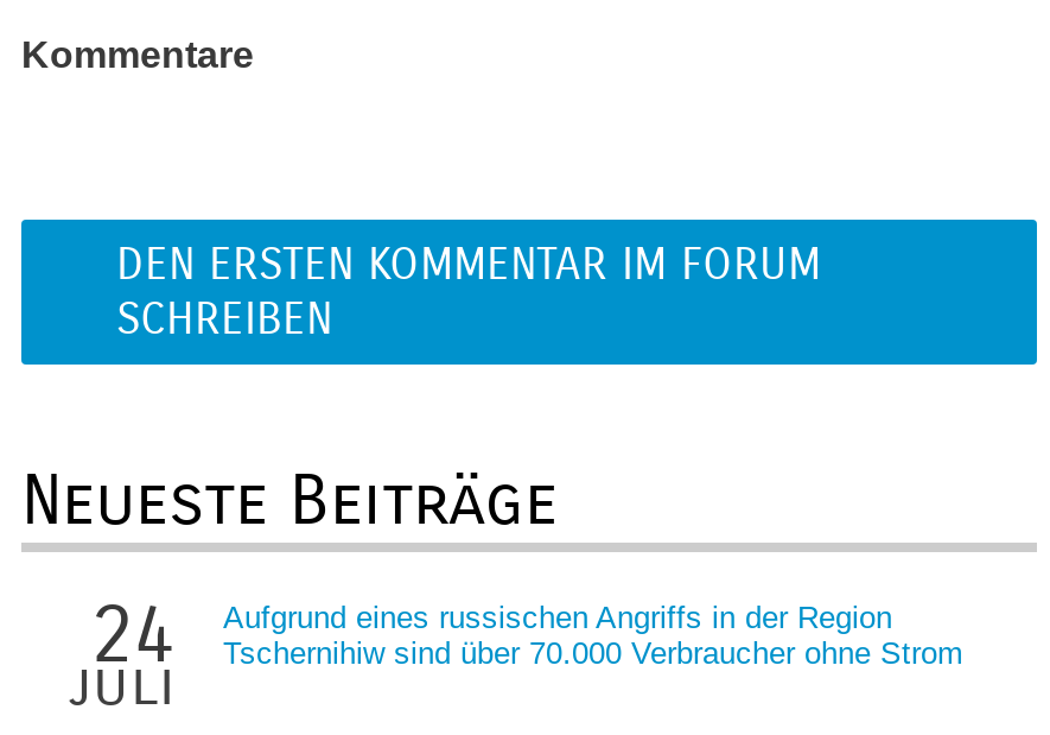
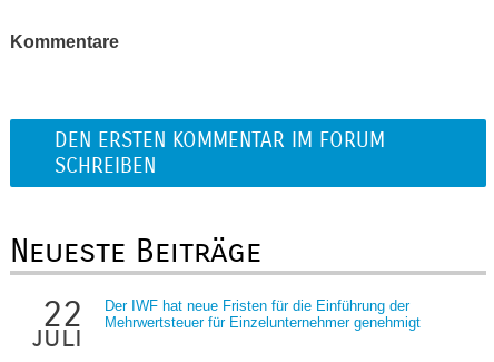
- 24
+ 22

- Aufgrund eines russischen Angriffs in der Region
- Tschernihiw sind über 70.000 Verbraucher ohne Strom
+ Der IWF hat neue Fristen für die Einführung der
+ Mehrwertsteuer für Einzelunternehmer genehmigt
